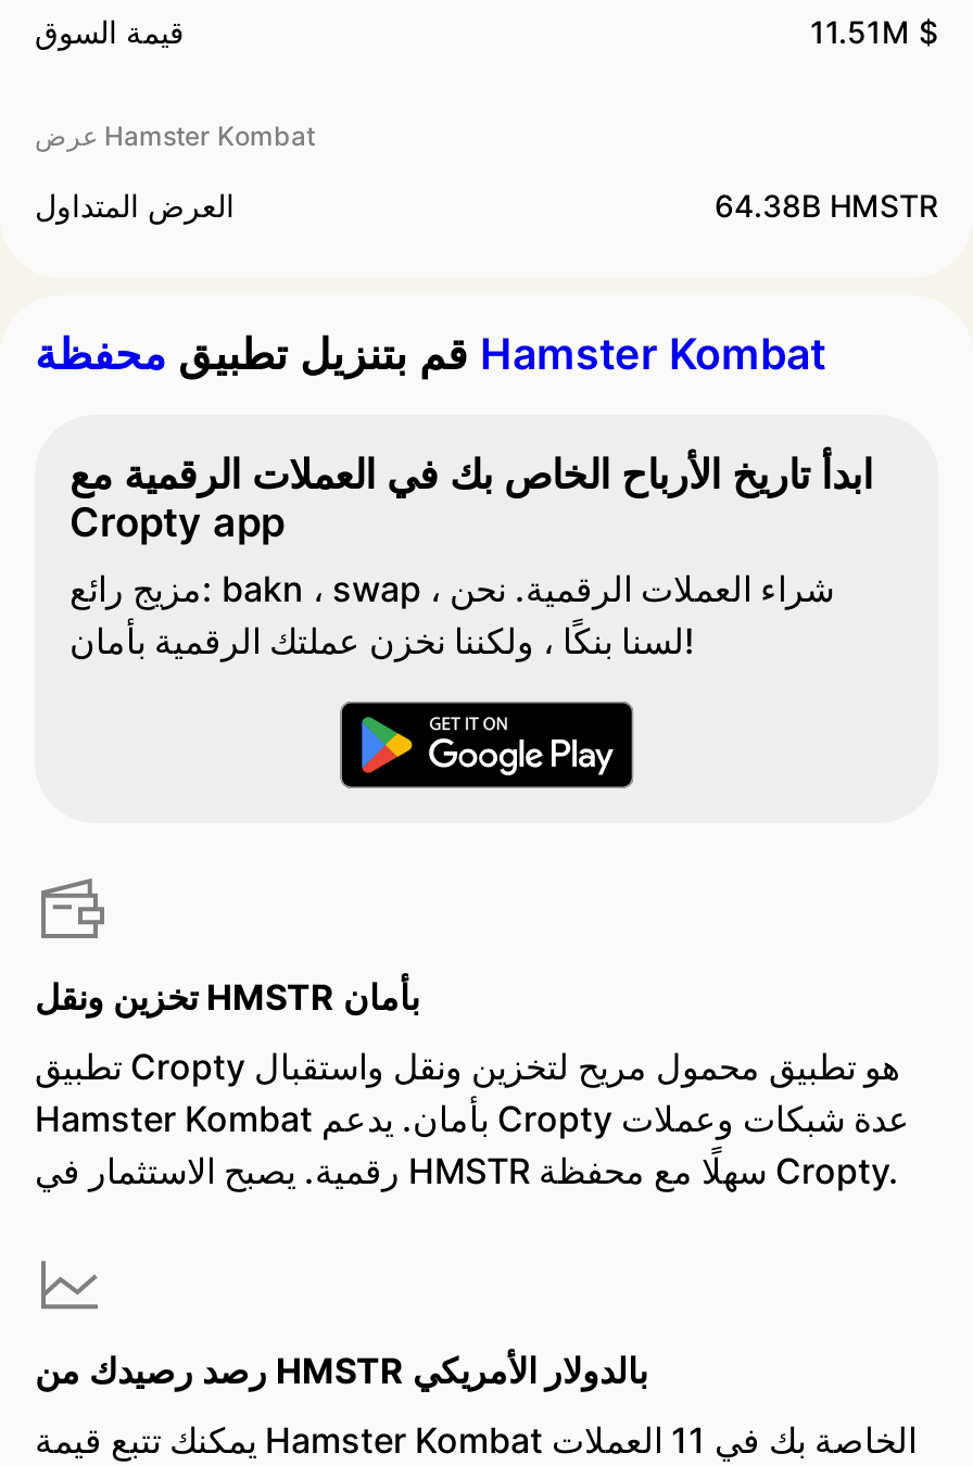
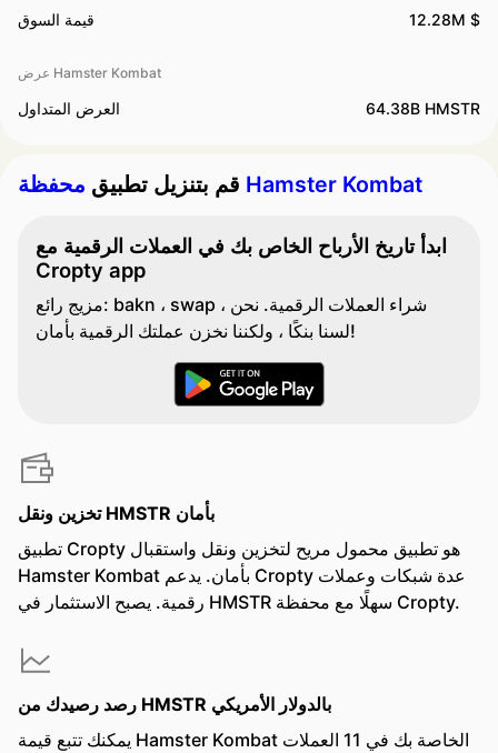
- 11.51M $
+ 12.28M $
